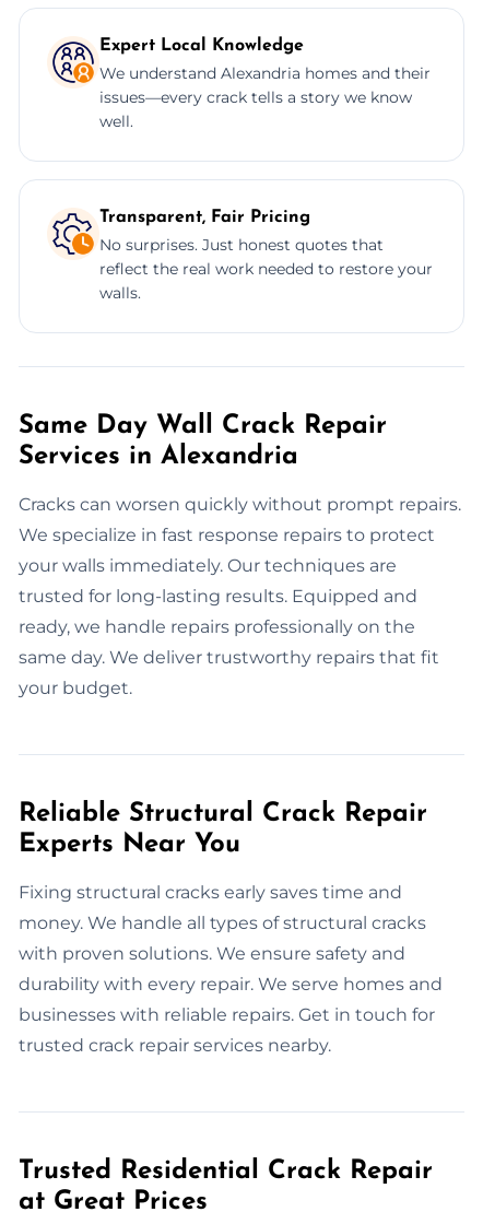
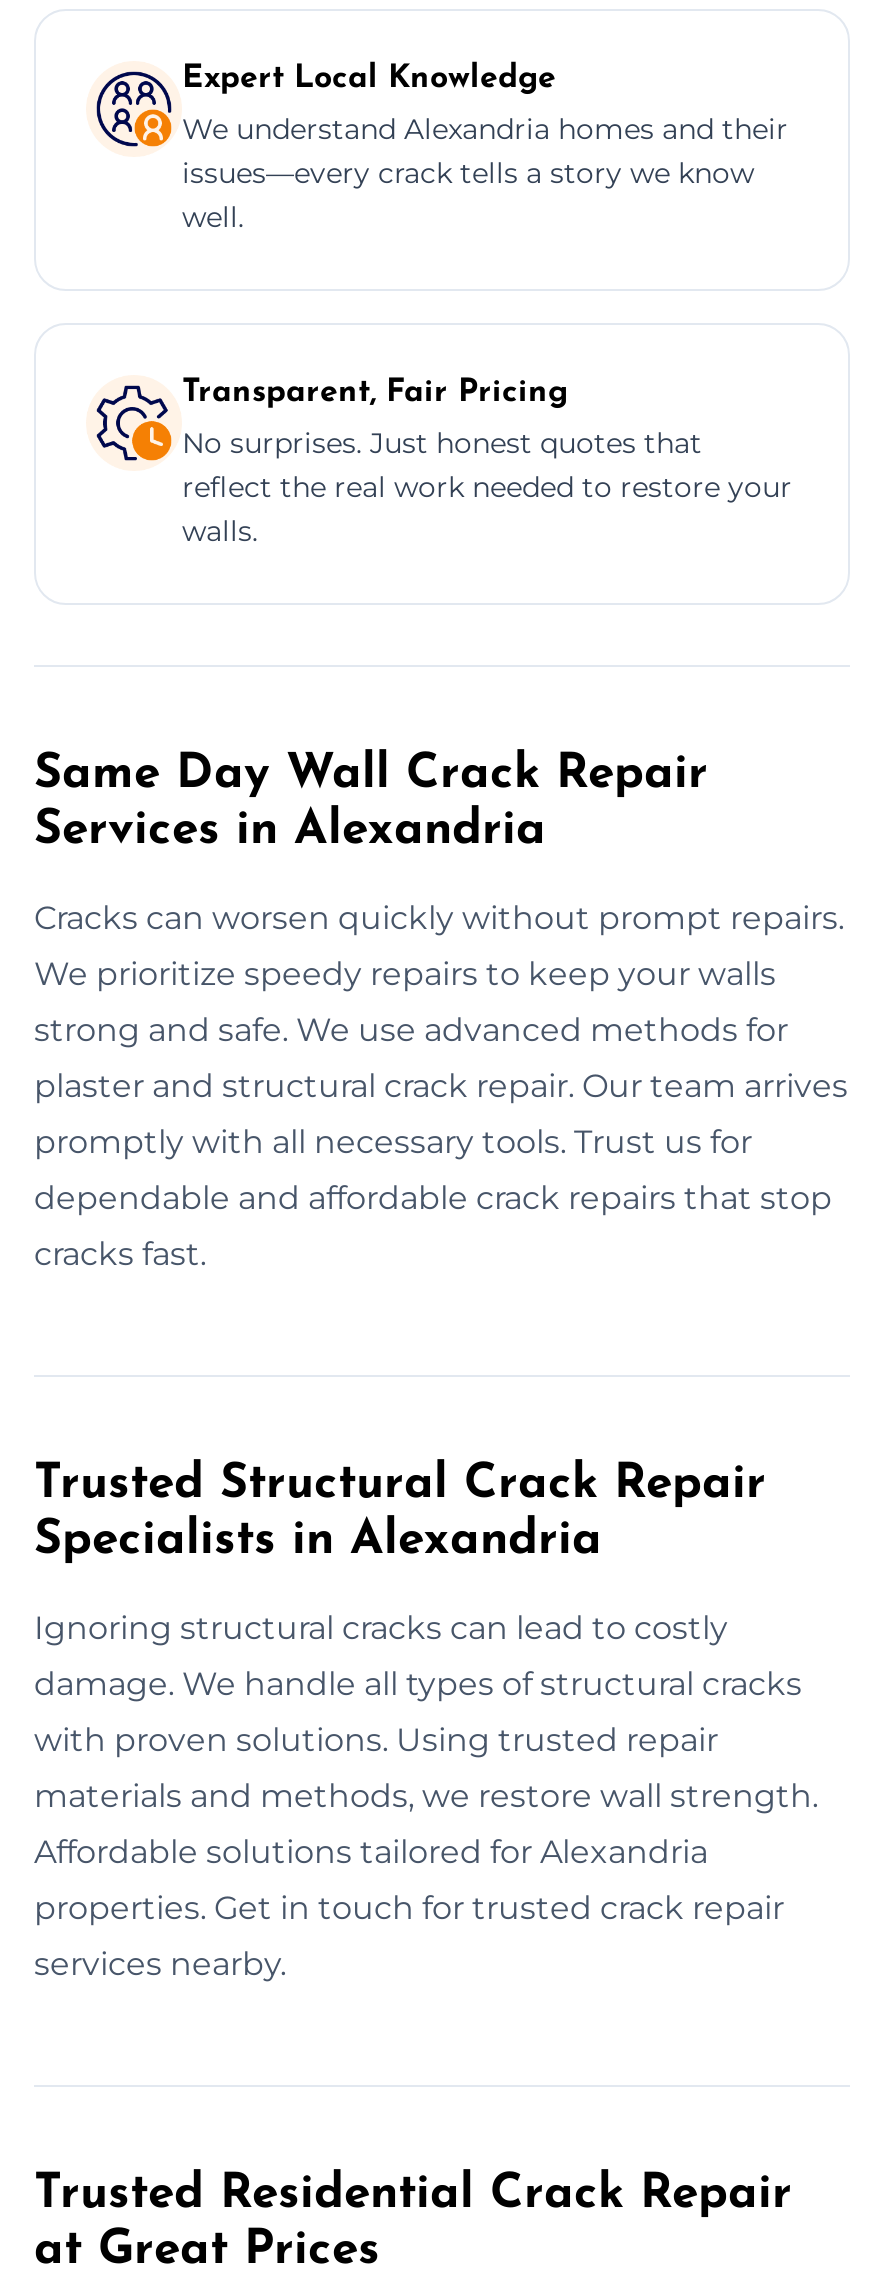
- We specialize in fast response repairs to protect
- your walls immediately. Our techniques are
- trusted for long-lasting results. Equipped and
- ready, we handle repairs professionally on the
- same day. We deliver trustworthy repairs that fit
- your budget.
+ We prioritize speedy repairs to keep your walls
+ strong and safe. We use advanced methods for
+ plaster and structural crack repair. Our team arrives
+ promptly with all necessary tools. Trust us for
+ dependable and affordable crack repairs that stop
+ cracks fast.

- Reliable Structural Crack Repair
- Experts Near You
- Fixing structural cracks early saves time and
- money. We handle all types of structural cracks
- with proven solutions. We ensure safety and
- durability with every repair. We serve homes and
- businesses with reliable repairs. Get in touch for
- trusted crack repair services nearby.
+ Trusted Structural Crack Repair
+ Specialists in Alexandria
+ Ignoring structural cracks can lead to costly
+ damage. We handle all types of structural cracks
+ with proven solutions. Using trusted repair
+ materials and methods, we restore wall strength.
+ Affordable solutions tailored for Alexandria
+ properties. Get in touch for trusted crack repair
+ services nearby.
